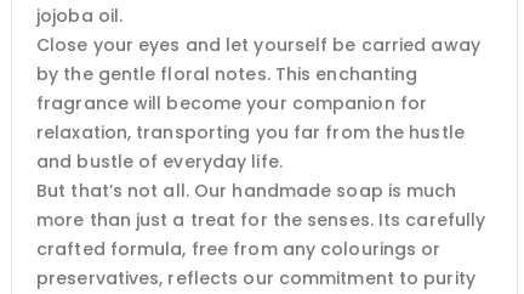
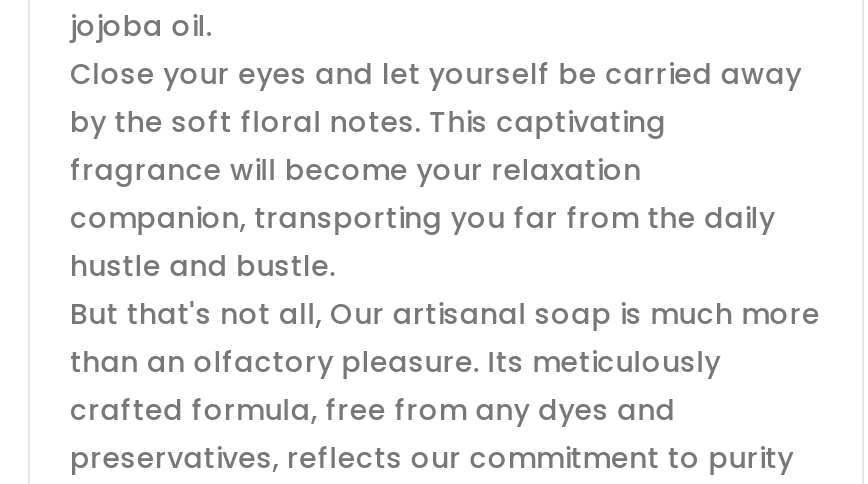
- by the gentle floral notes. This enchanting
- fragrance will become your companion for
- relaxation, transporting you far from the hustle
- and bustle of everyday life.
- But that’s not all. Our handmade soap is much
- more than just a treat for the senses. Its carefully
- crafted formula, free from any colourings or
+ by the soft floral notes. This captivating
+ fragrance will become your relaxation
+ companion, transporting you far from the daily
+ hustle and bustle.
+ But that's not all, Our artisanal soap is much more
+ than an olfactory pleasure. Its meticulously
+ crafted formula, free from any dyes and
